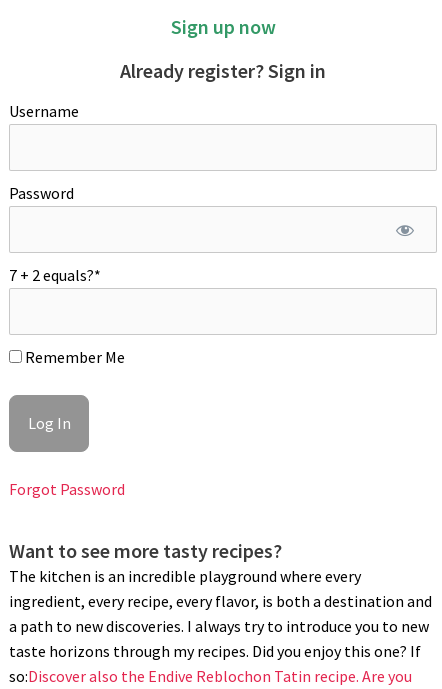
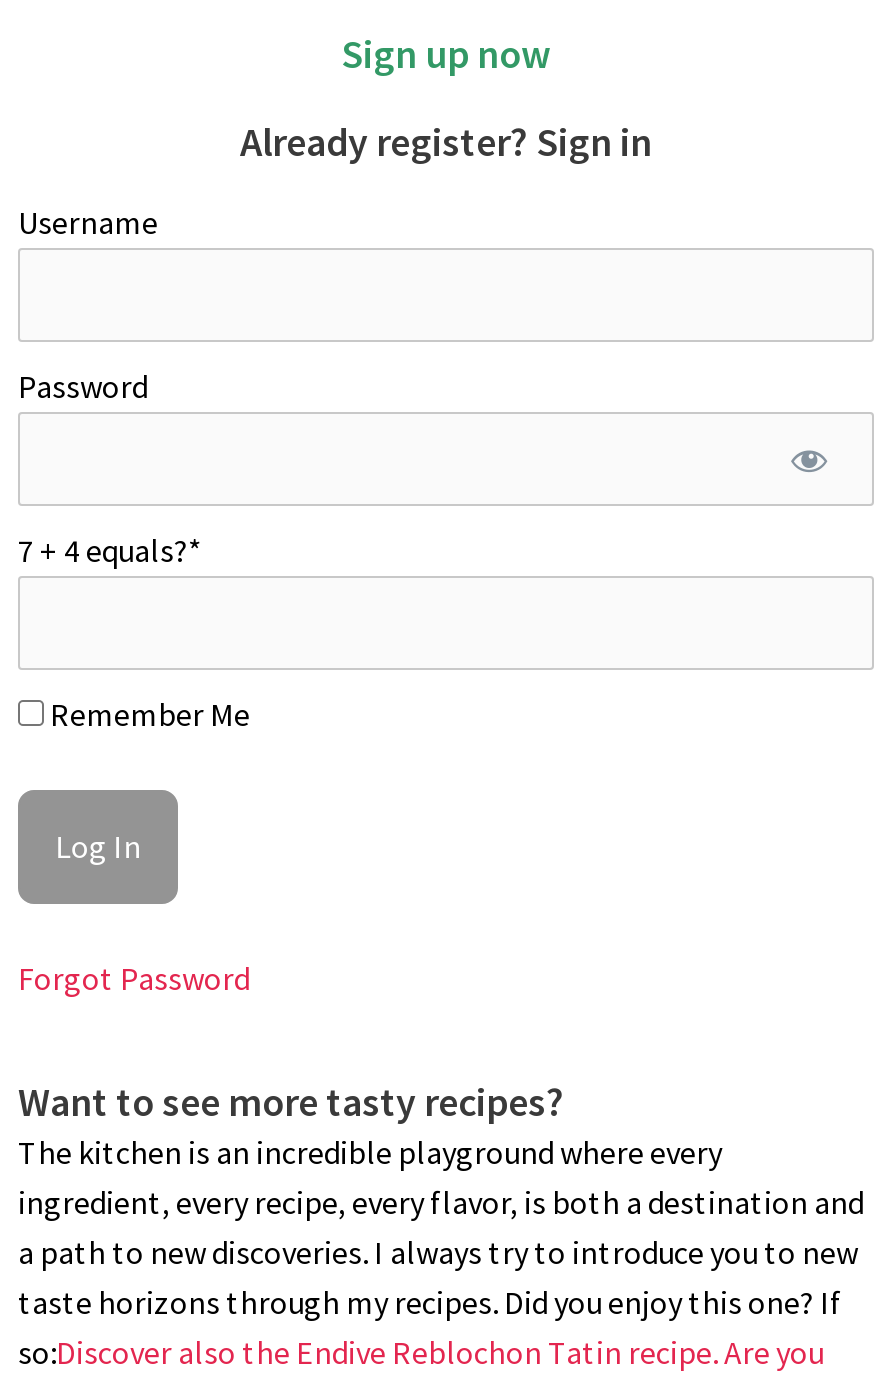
- 7 + 2 equals?*
+ 7 + 4 equals?*
